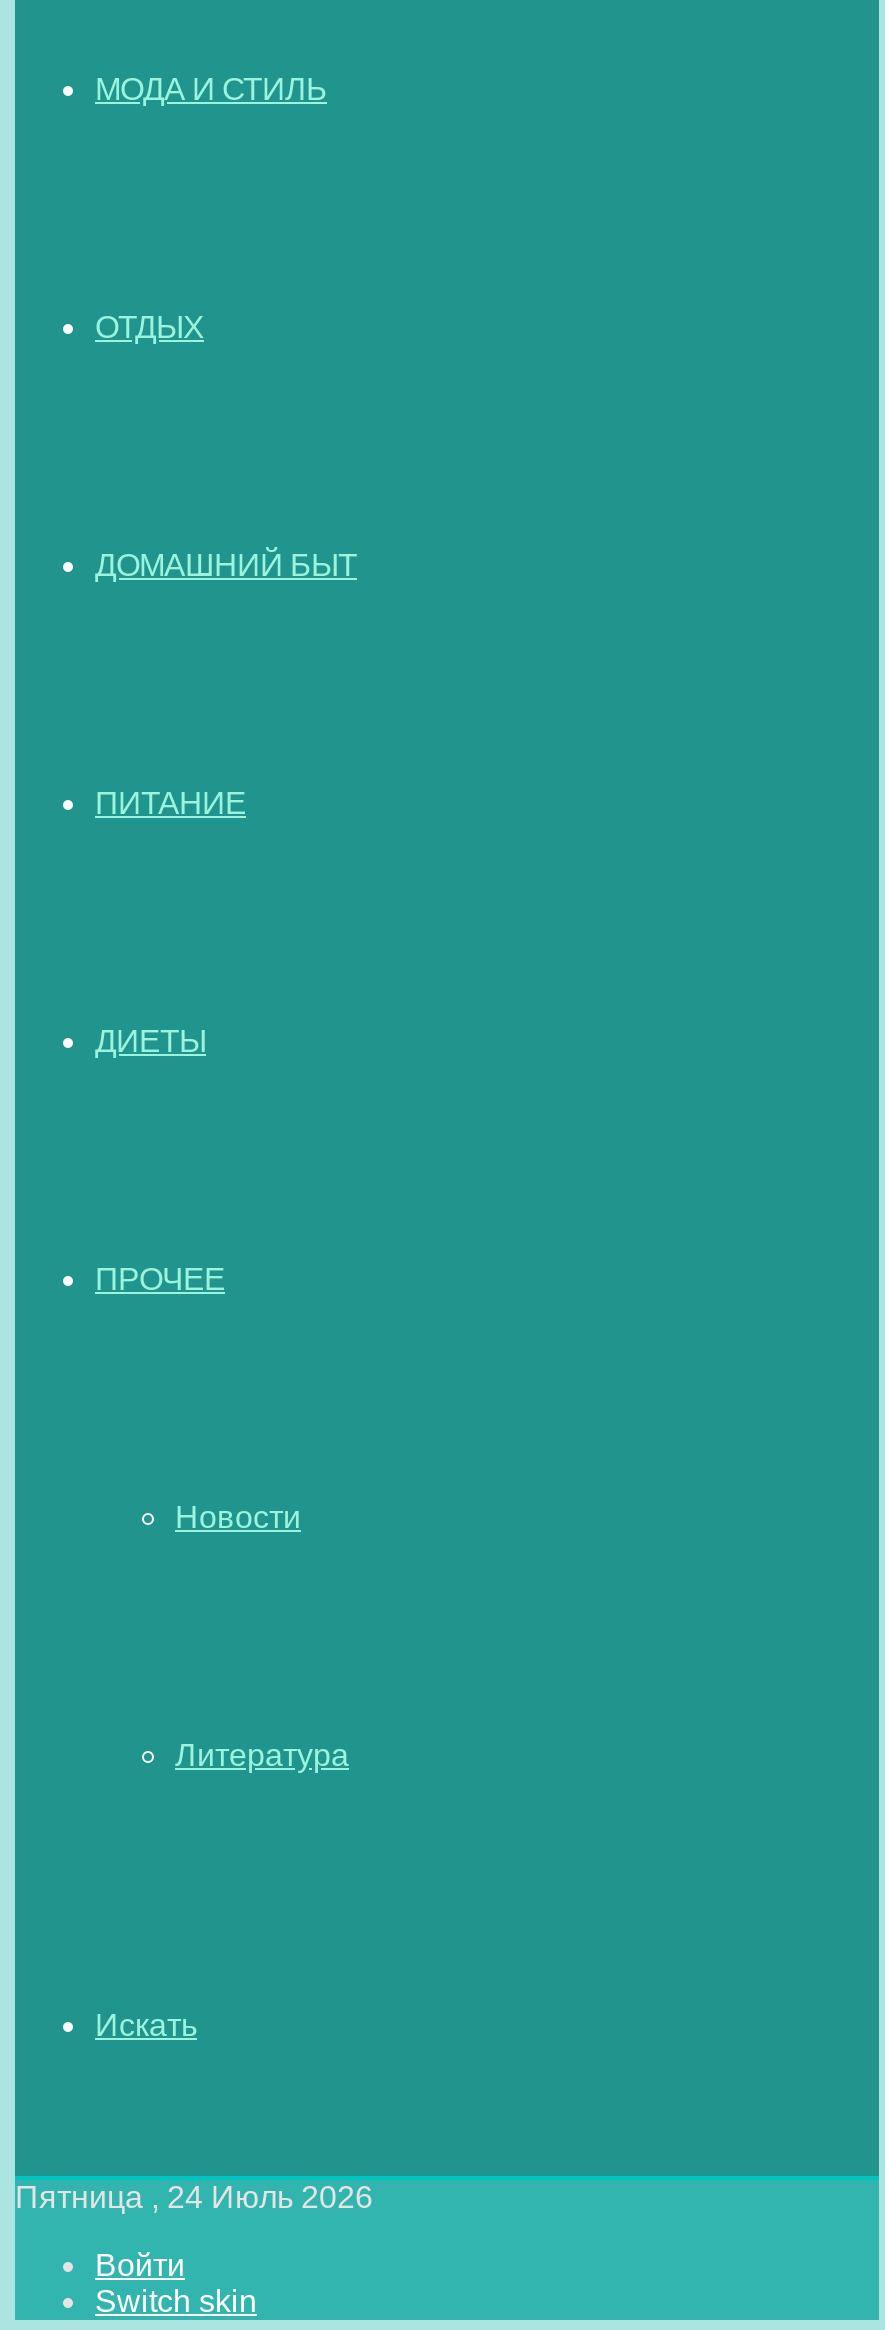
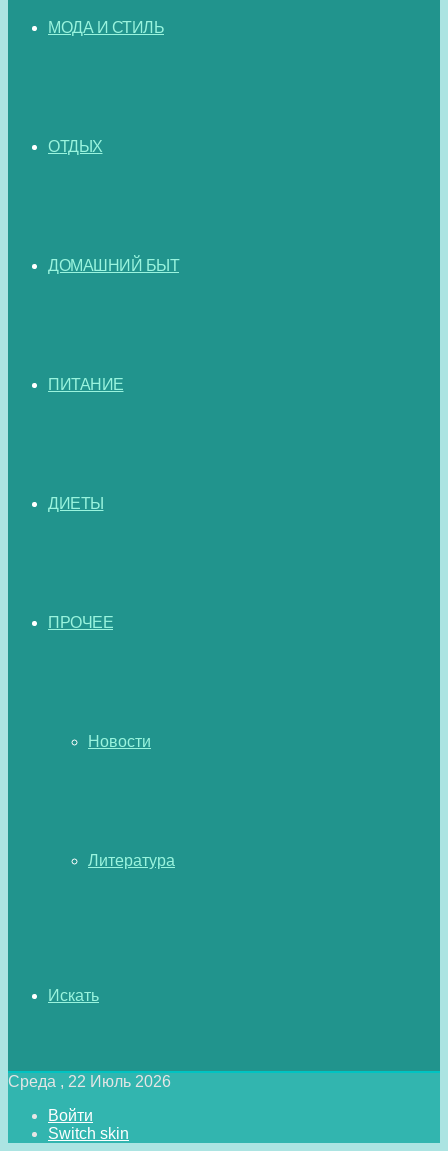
- Пятница , 24 Июль 2026
+ Среда , 22 Июль 2026
